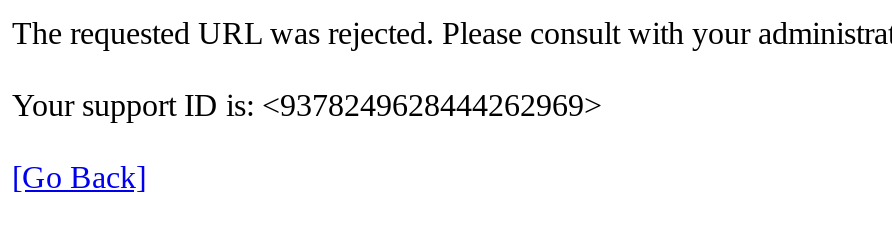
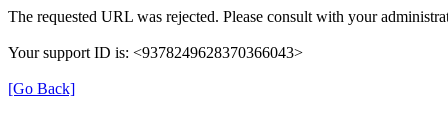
- Your support ID is: <9378249628444262969>
+ Your support ID is: <9378249628370366043>
